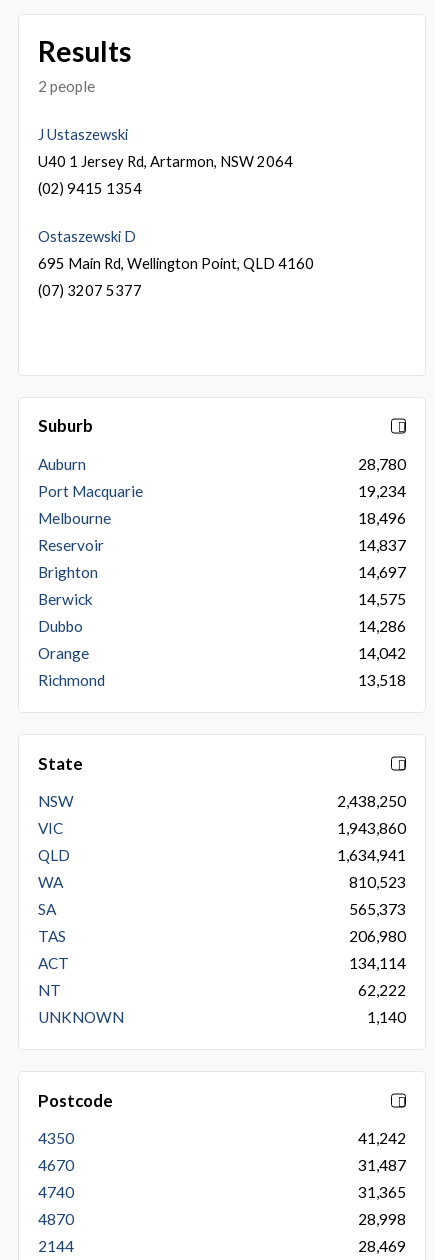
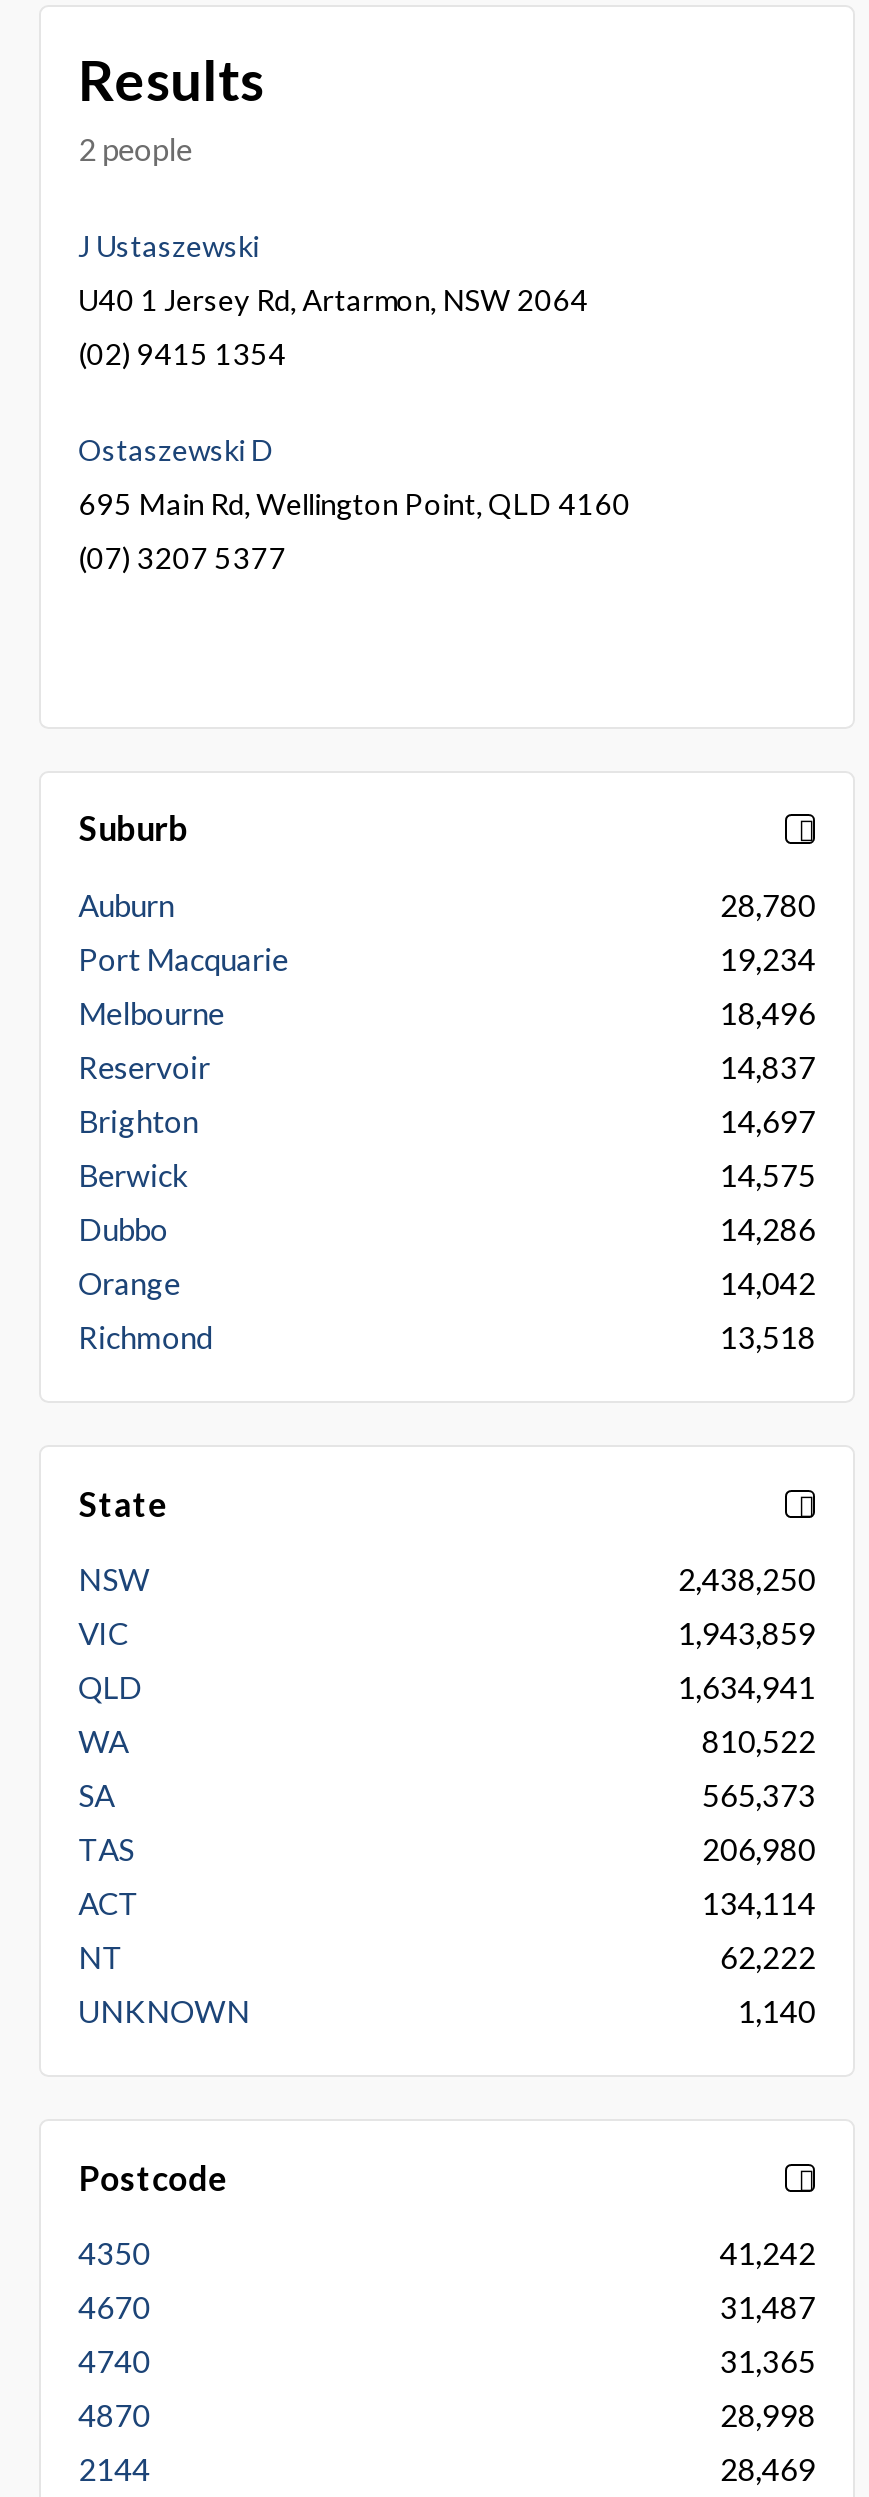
- 1,943,860
+ 1,943,859

- 810,523
+ 810,522
